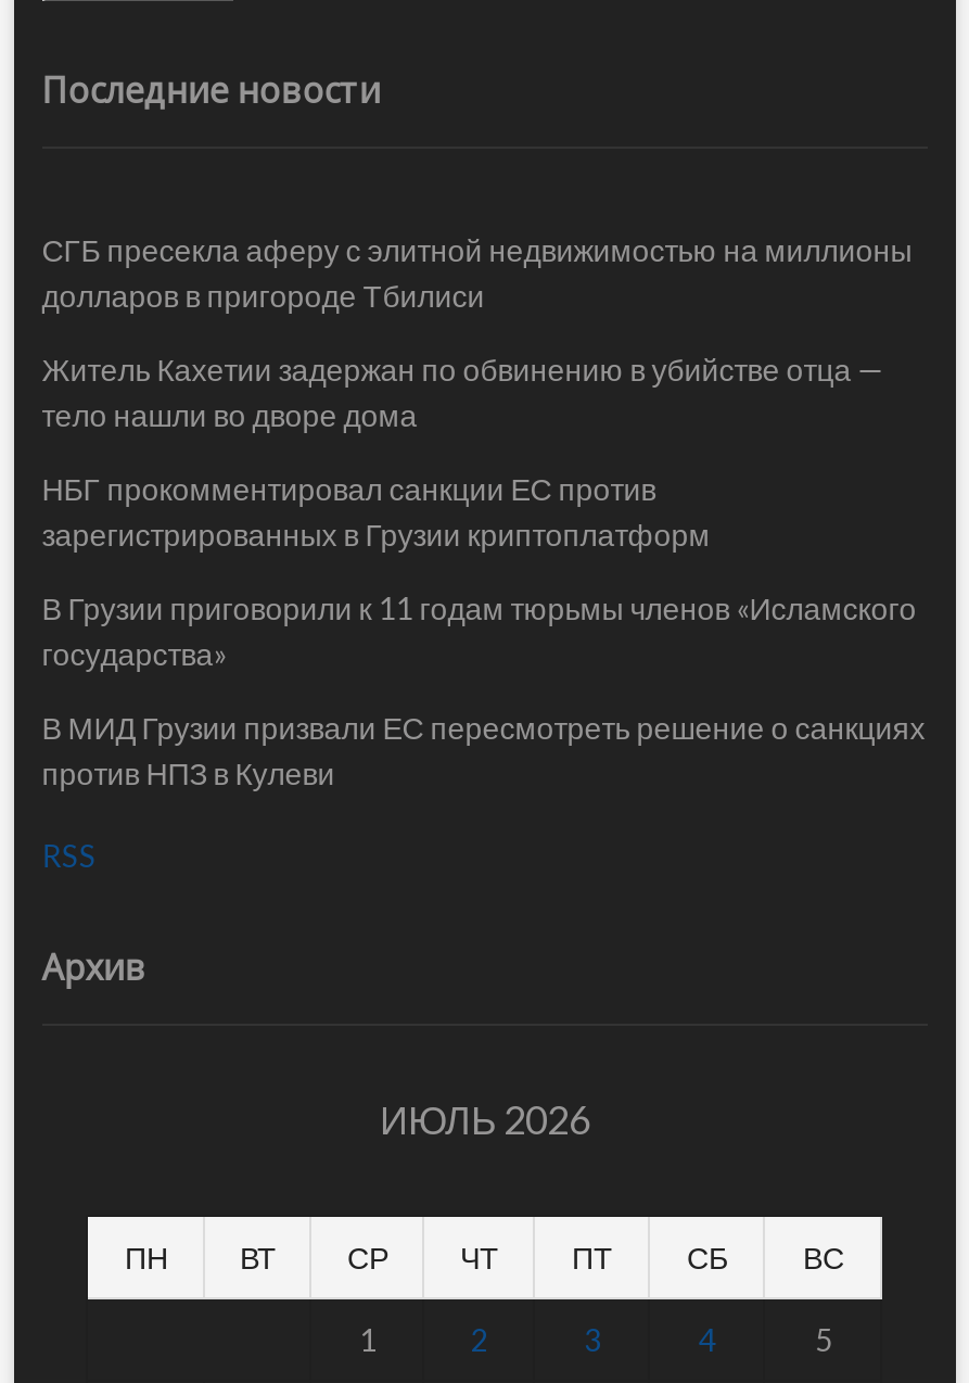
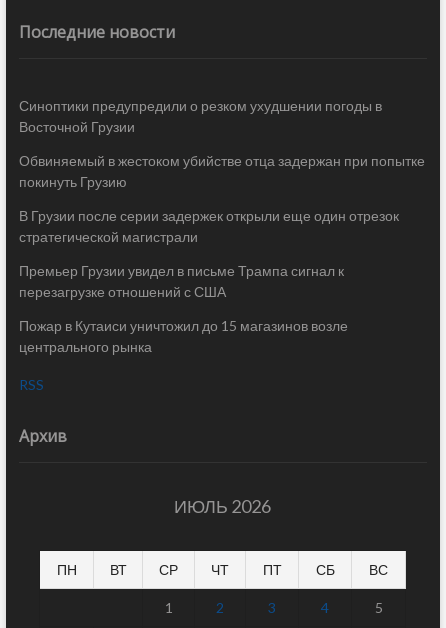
- СГБ пресекла аферу с элитной недвижимостью на миллионы
- долларов в пригороде Тбилиси
+ Синоптики предупредили о резком ухудшении погоды в
+ Восточной Грузии

- Житель Кахетии задержан по обвинению в убийстве отца —
- тело нашли во дворе дома
+ Обвиняемый в жестоком убийстве отца задержан при попытке
+ покинуть Грузию

- НБГ прокомментировал санкции ЕС против
- зарегистрированных в Грузии криптоплатформ
+ В Грузии после серии задержек открыли еще один отрезок
+ стратегической магистрали

- В Грузии приговорили к 11 годам тюрьмы членов «Исламского
- государства»
+ Премьер Грузии увидел в письме Трампа сигнал к
+ перезагрузке отношений с США

- В МИД Грузии призвали ЕС пересмотреть решение о санкциях
- против НПЗ в Кулеви
+ Пожар в Кутаиси уничтожил до 15 магазинов возле
+ центрального рынка
